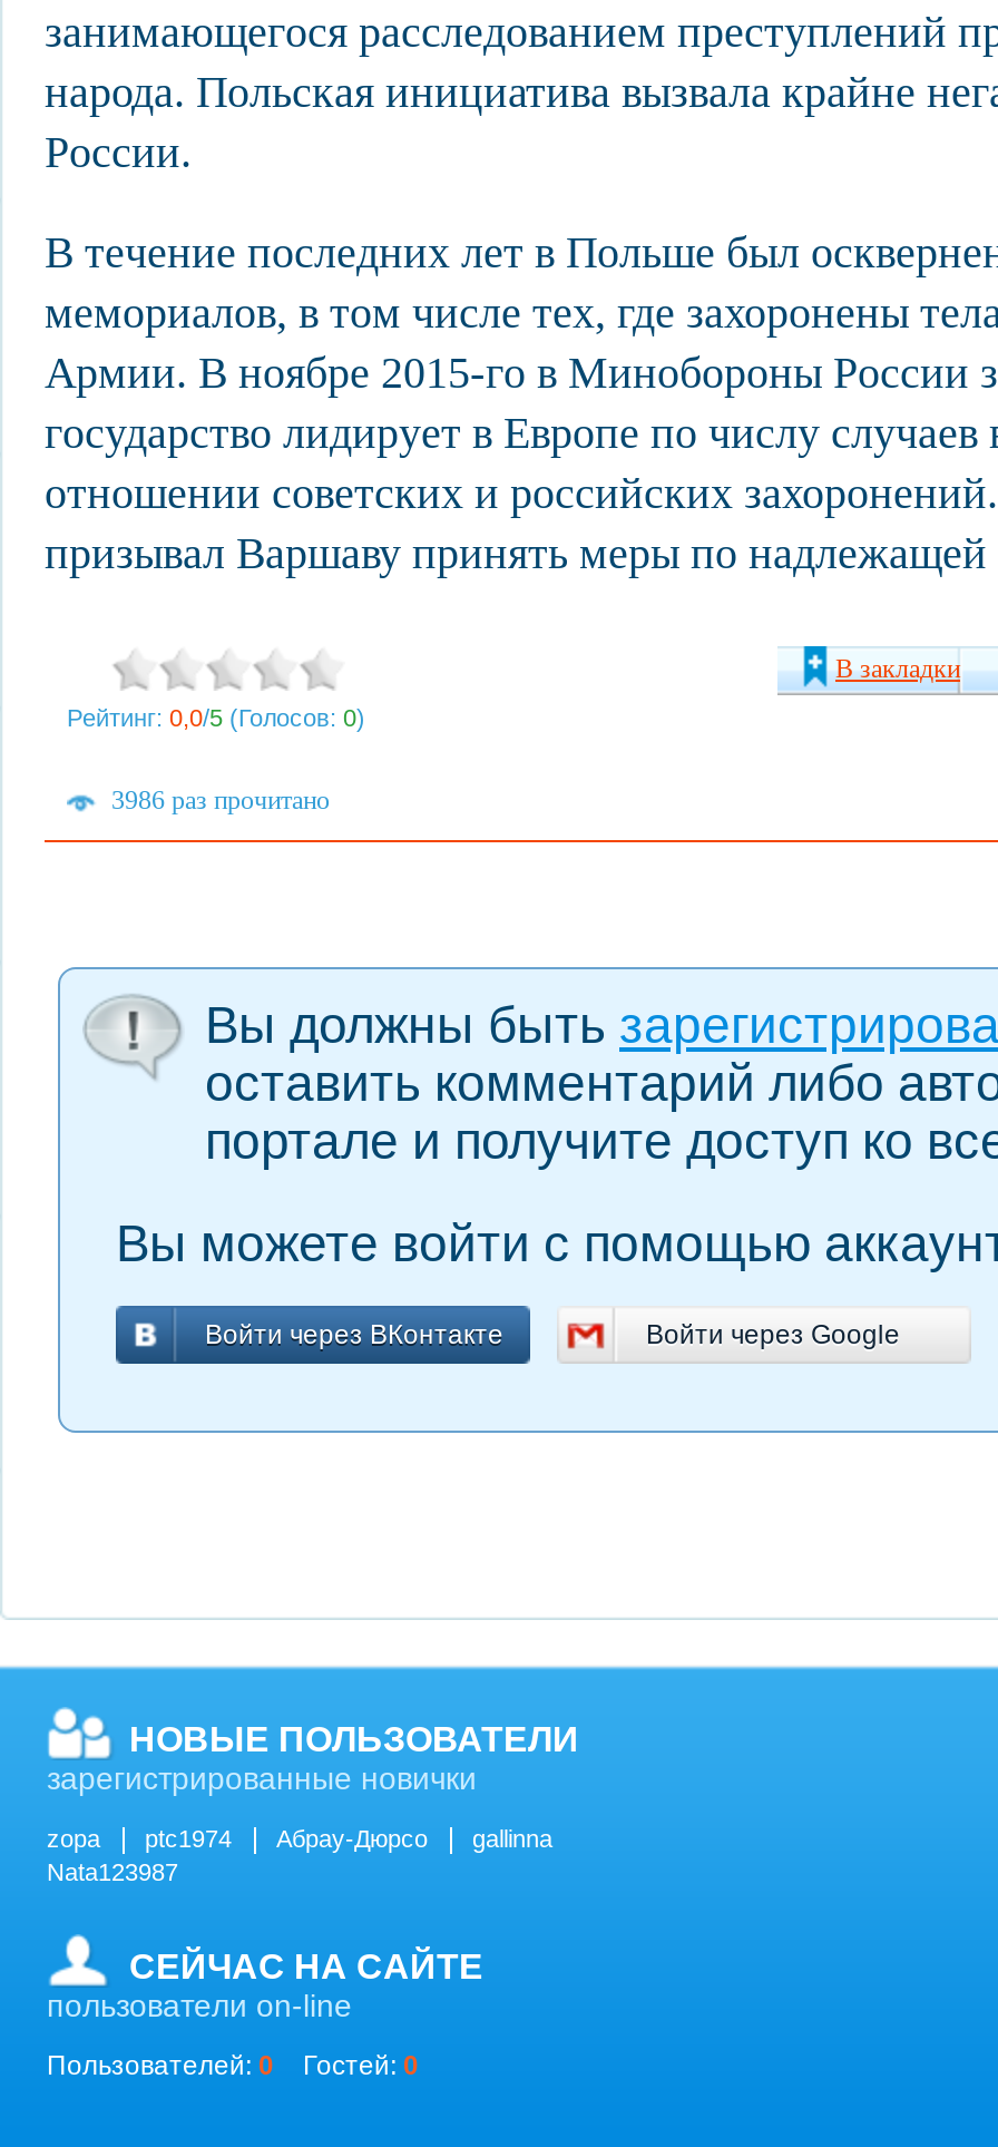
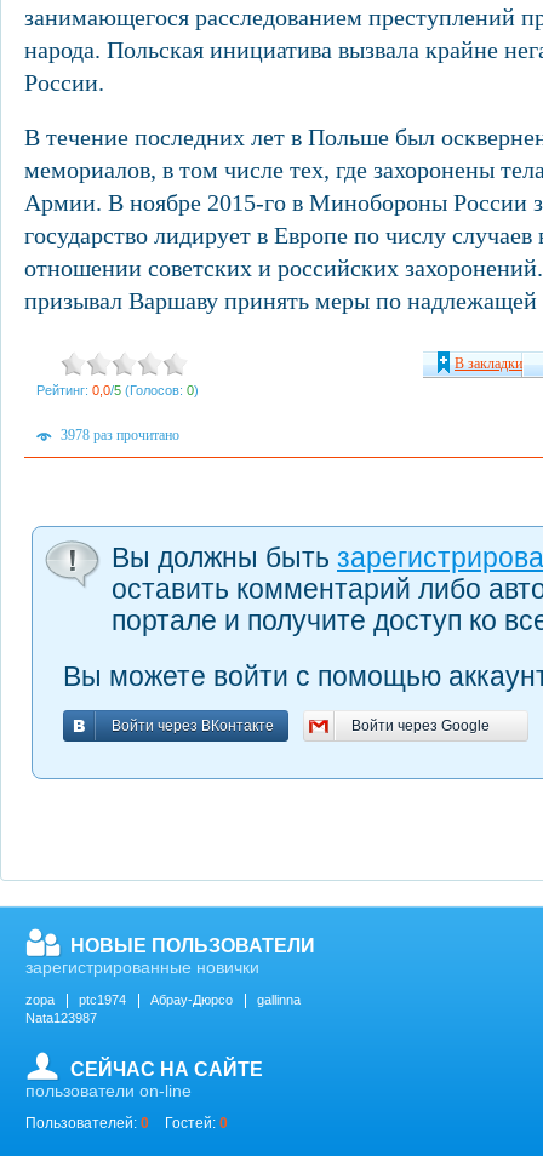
- 3986 раз прочитано
+ 3978 раз прочитано
